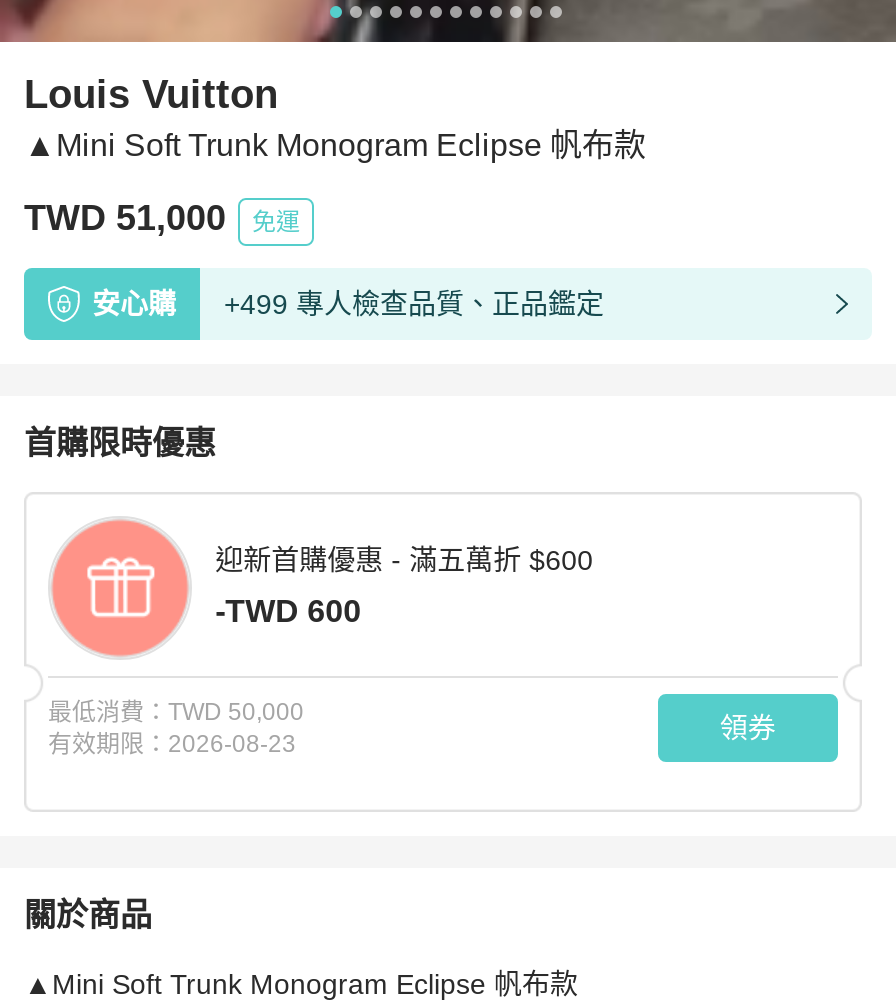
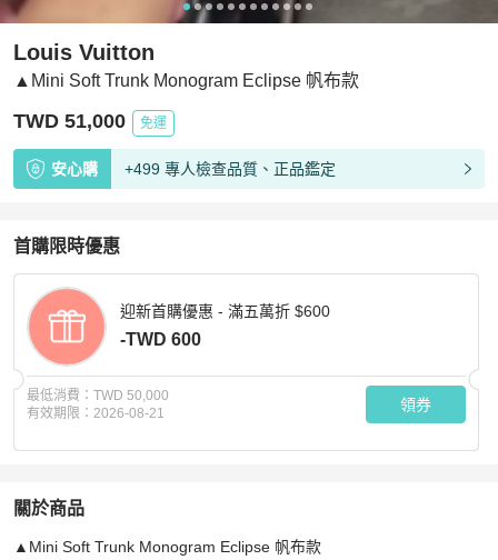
- 有效期限：2026-08-23
+ 有效期限：2026-08-21
